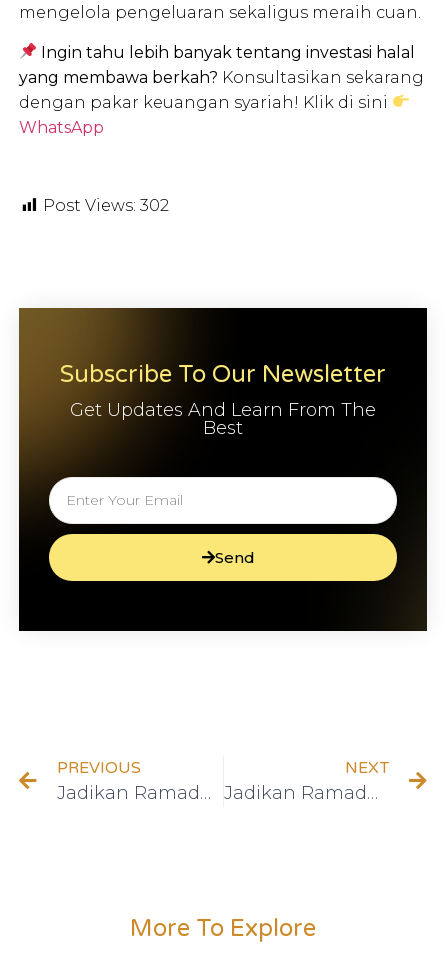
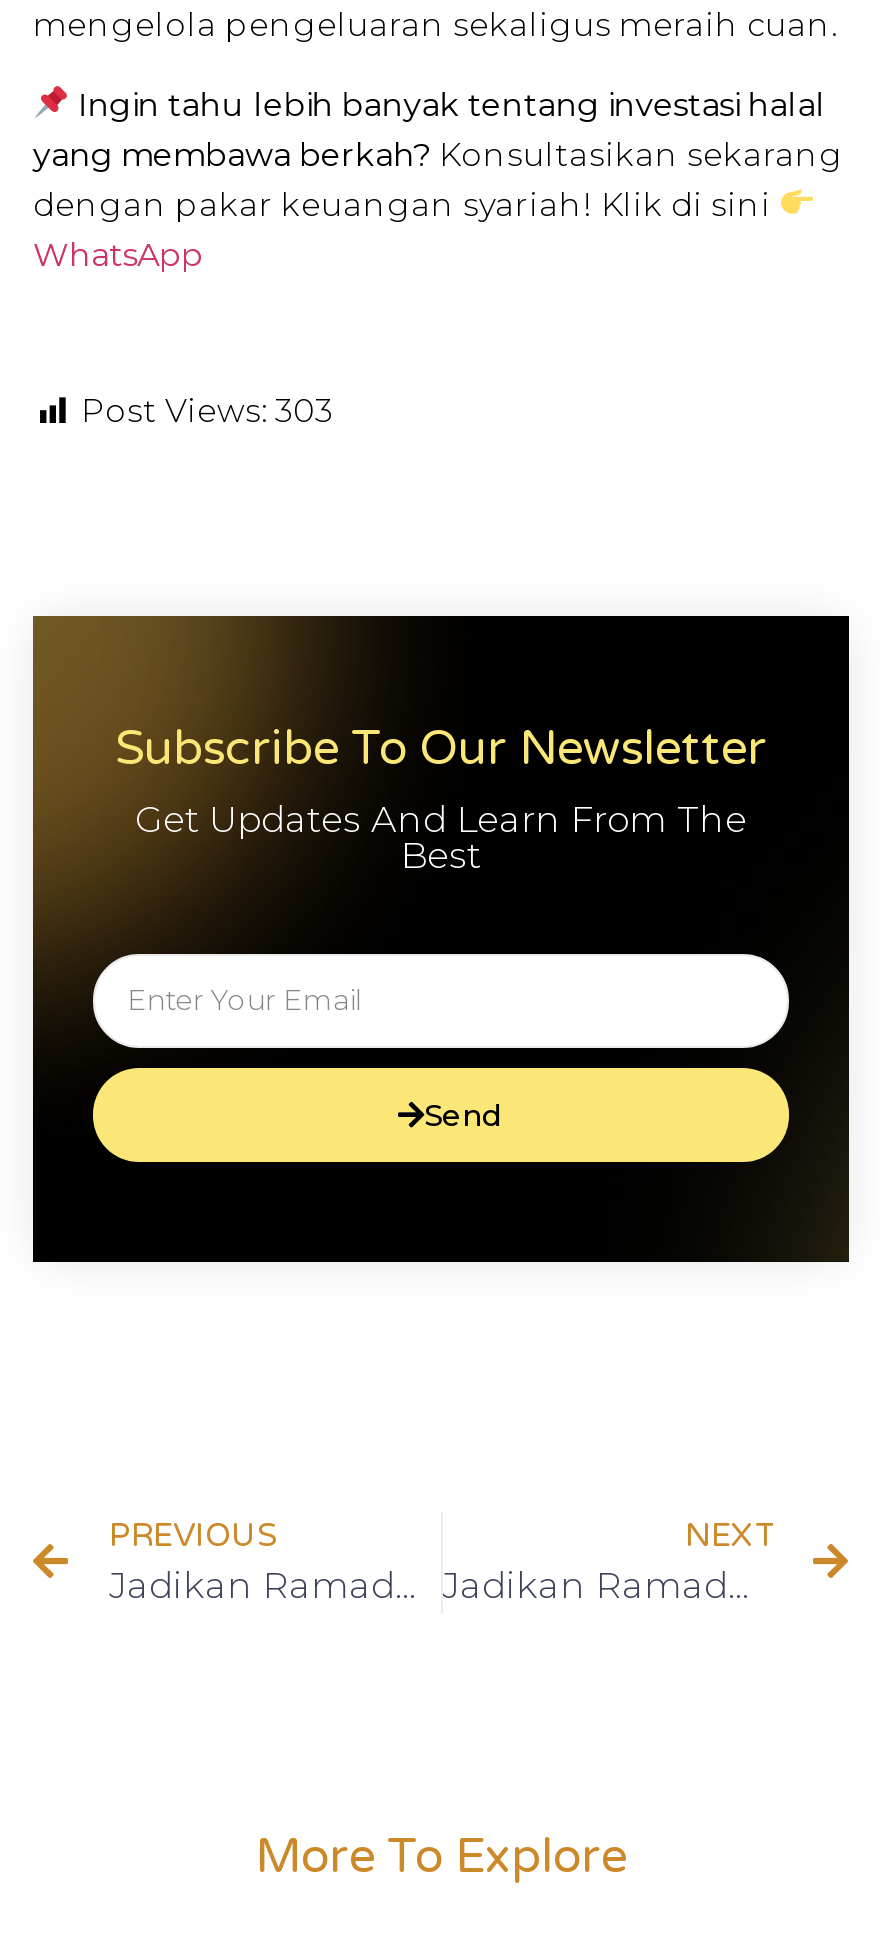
- Post Views: 302
+ Post Views: 303
